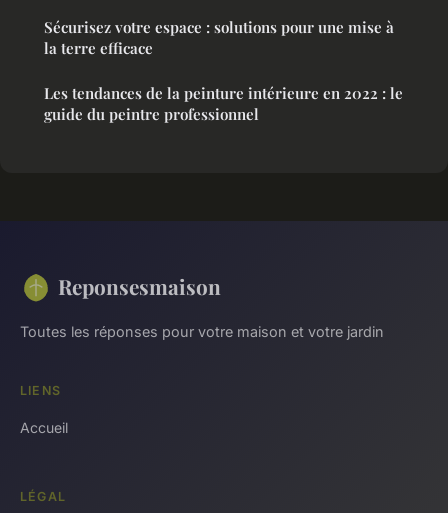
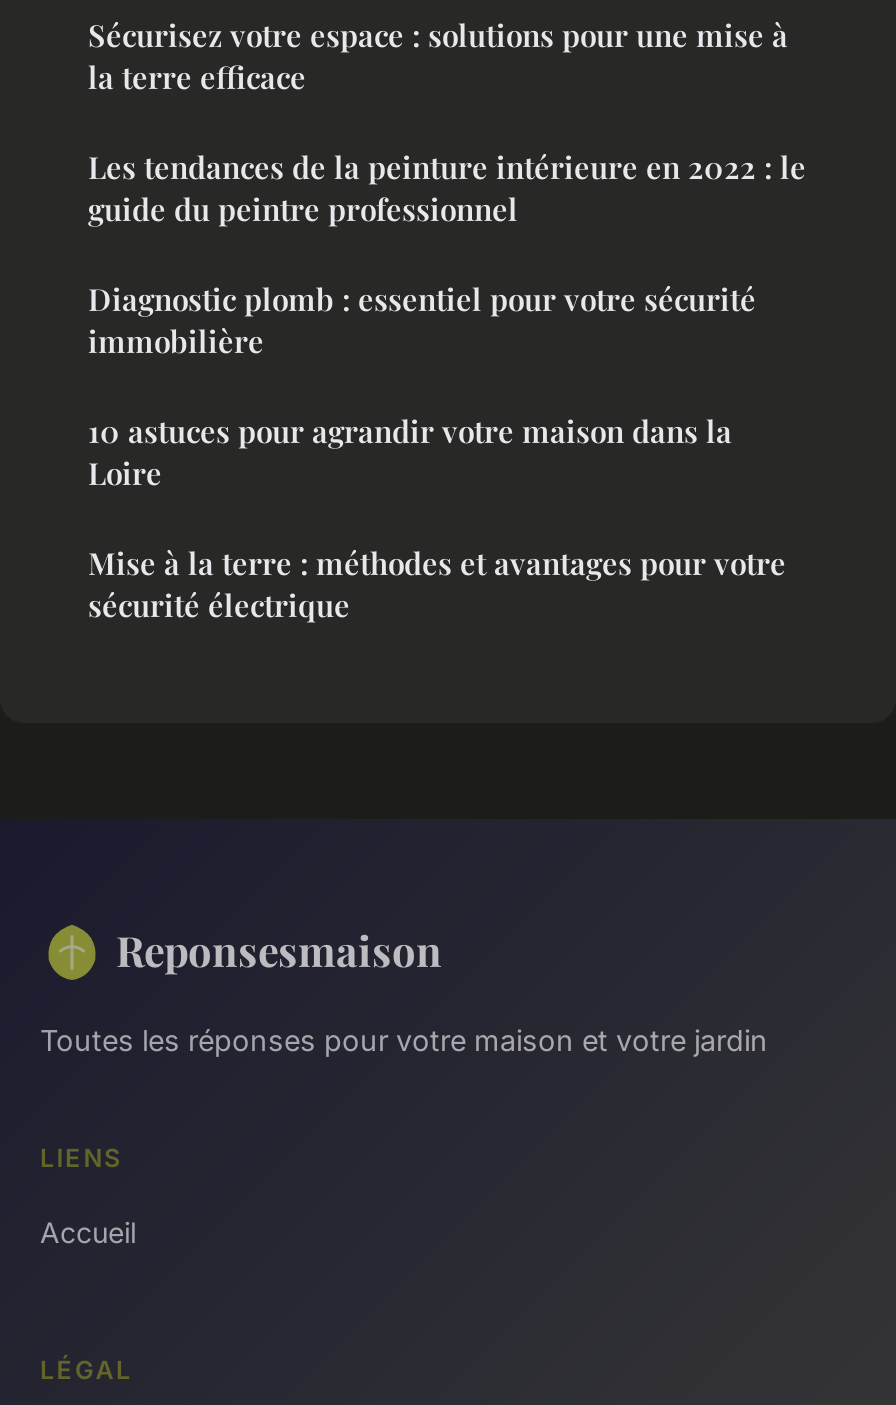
+ Diagnostic plomb : essentiel pour votre sécurité
+ immobilière
+ 10 astuces pour agrandir votre maison dans la
+ Loire
+ Mise à la terre : méthodes et avantages pour votre
+ sécurité électrique
